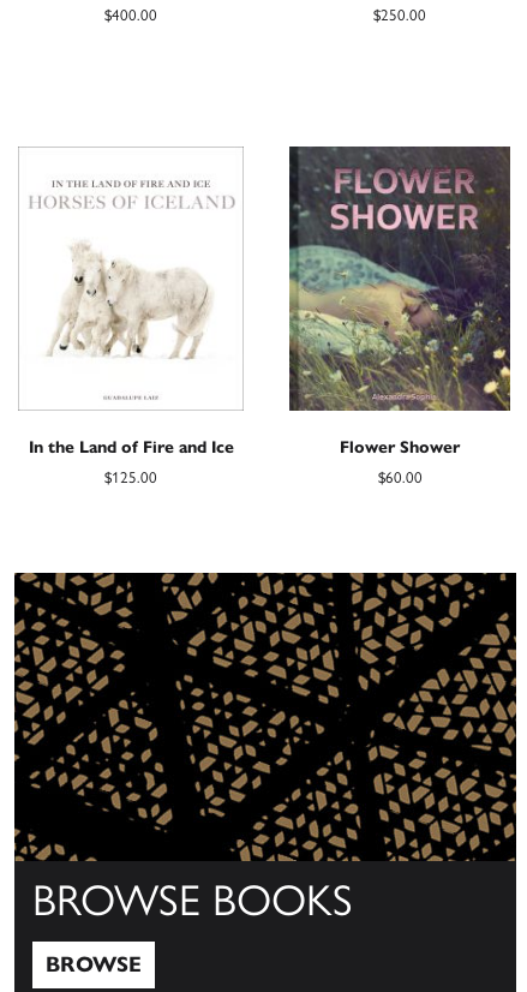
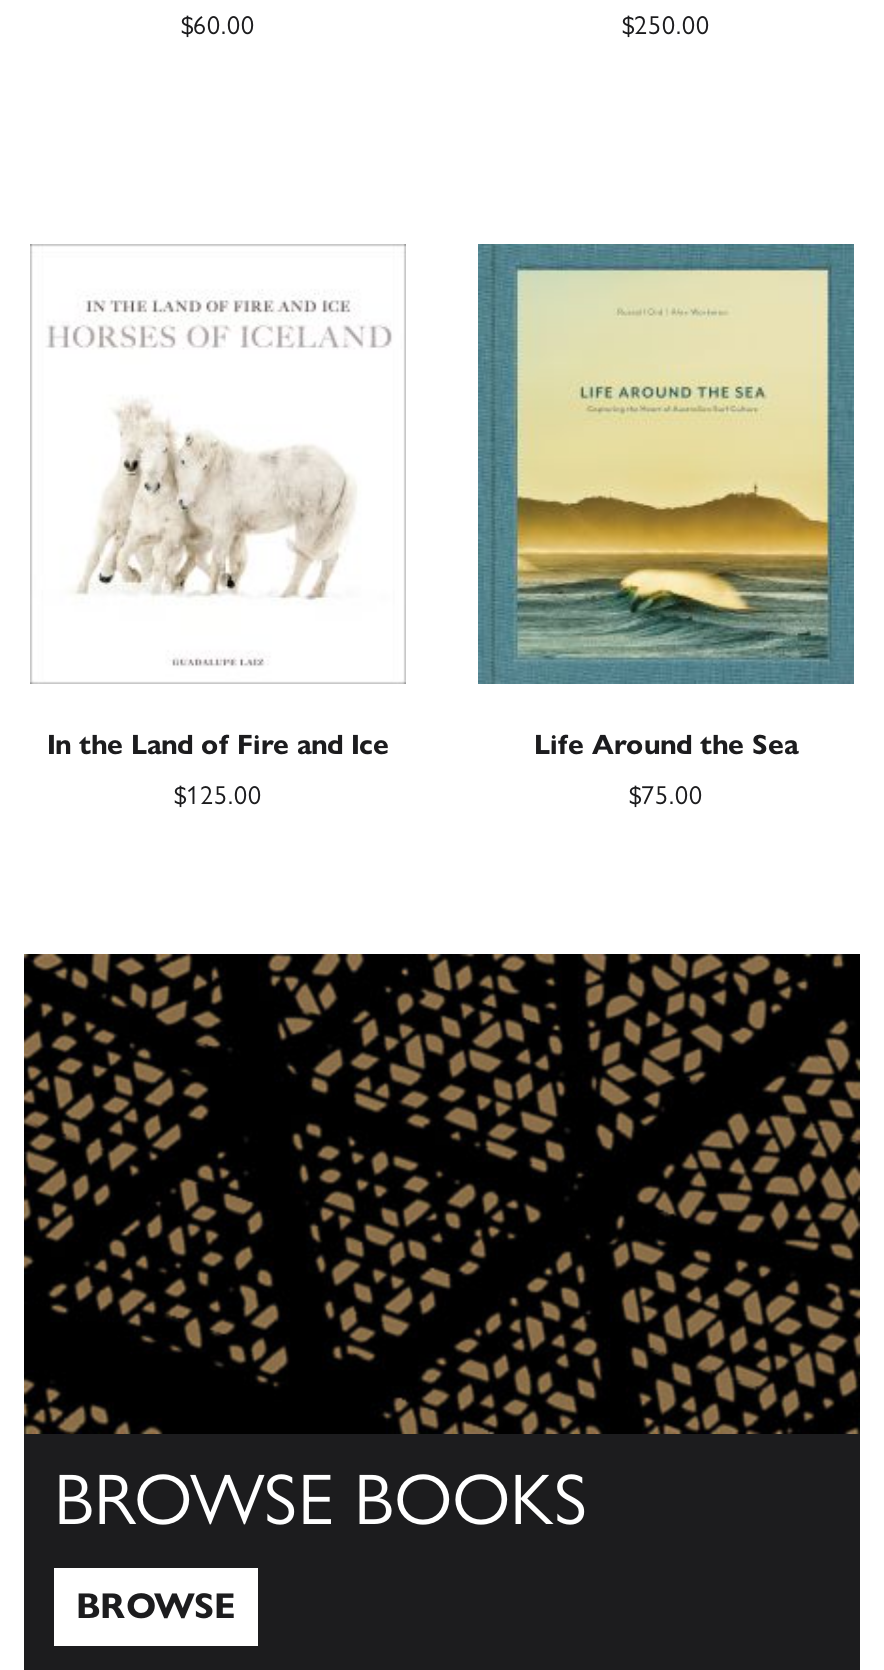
- $400.00
+ $60.00

- [image]
- Flower Shower
+ [image]
+ Life Around the Sea

- $60.00
+ $75.00
